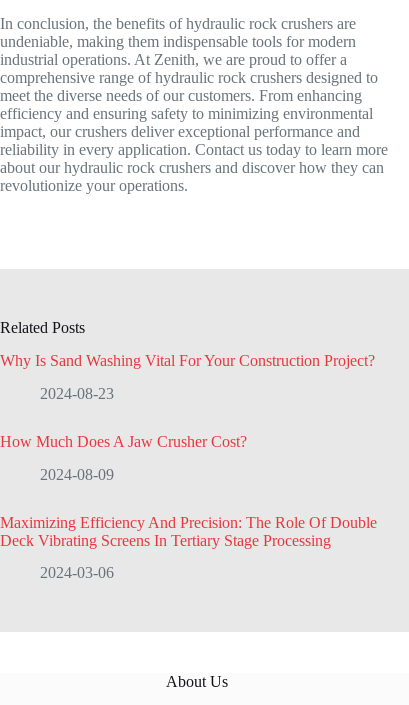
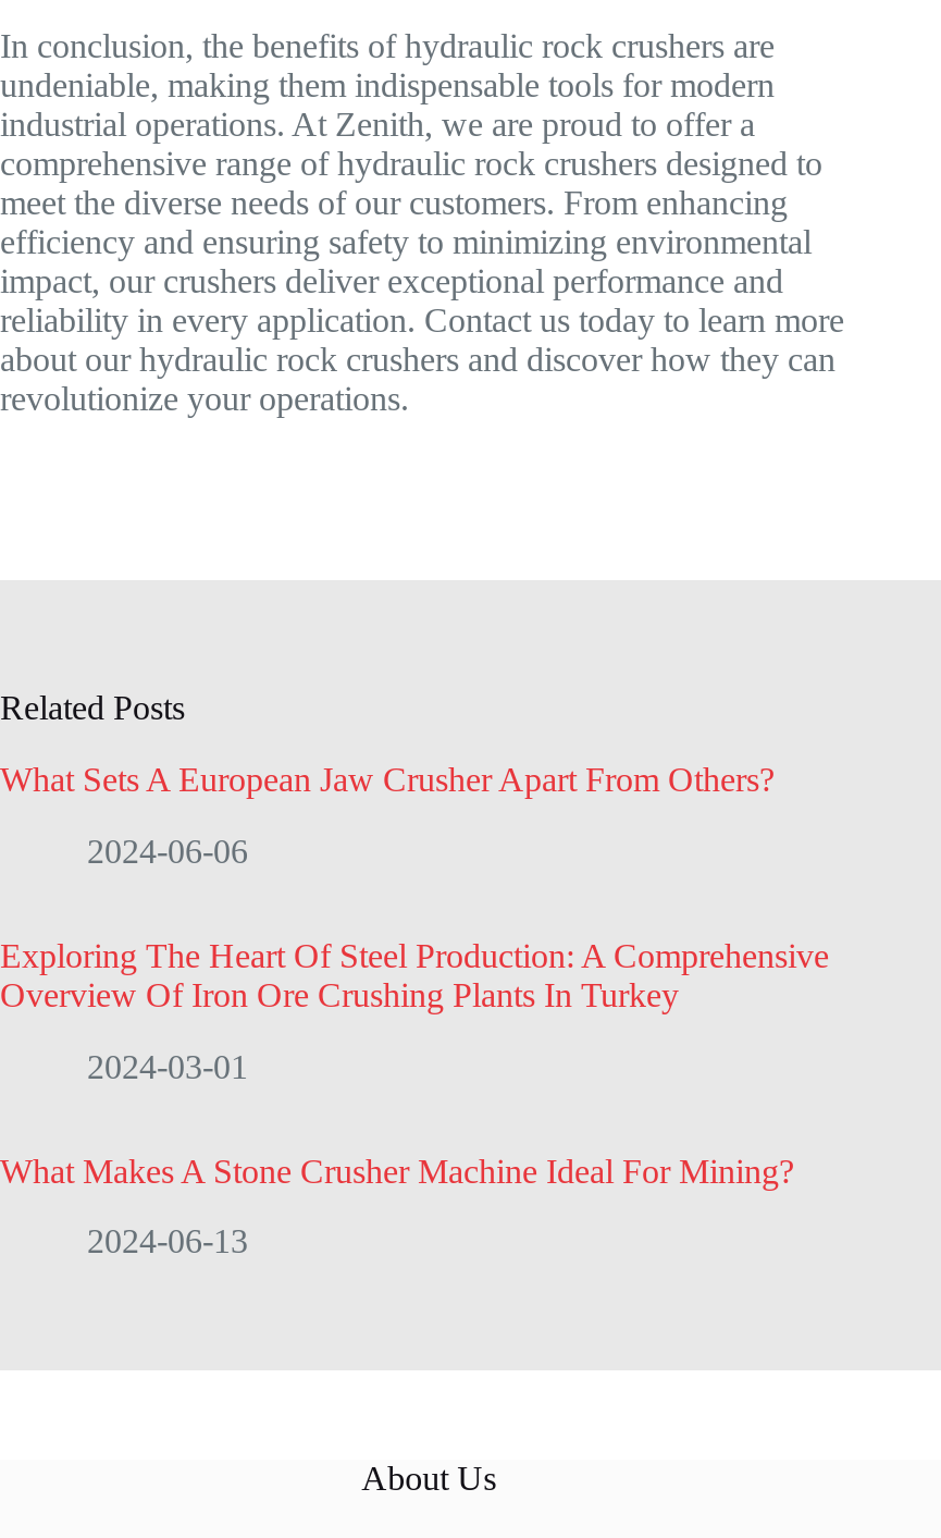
- Why Is Sand Washing Vital For Your Construction Project?
+ What Sets A European Jaw Crusher Apart From Others?

- 2024-08-23
+ 2024-06-06

- How Much Does A Jaw Crusher Cost?
+ Exploring The Heart Of Steel Production: A Comprehensive
+ Overview Of Iron Ore Crushing Plants In Turkey

- 2024-08-09
+ 2024-03-01

- Maximizing Efficiency And Precision: The Role Of Double
- Deck Vibrating Screens In Tertiary Stage Processing
+ What Makes A Stone Crusher Machine Ideal For Mining?

- 2024-03-06
+ 2024-06-13
